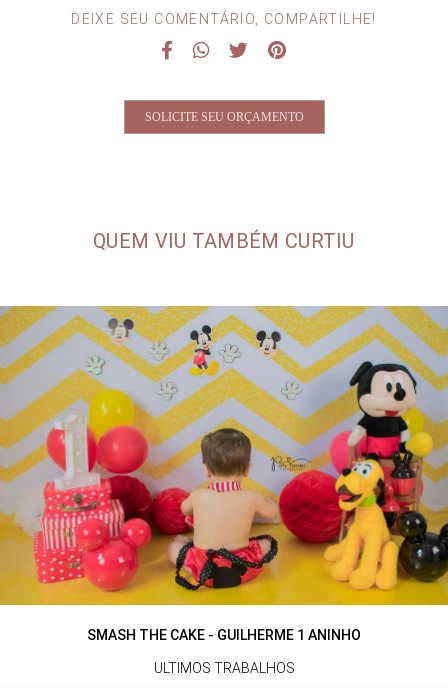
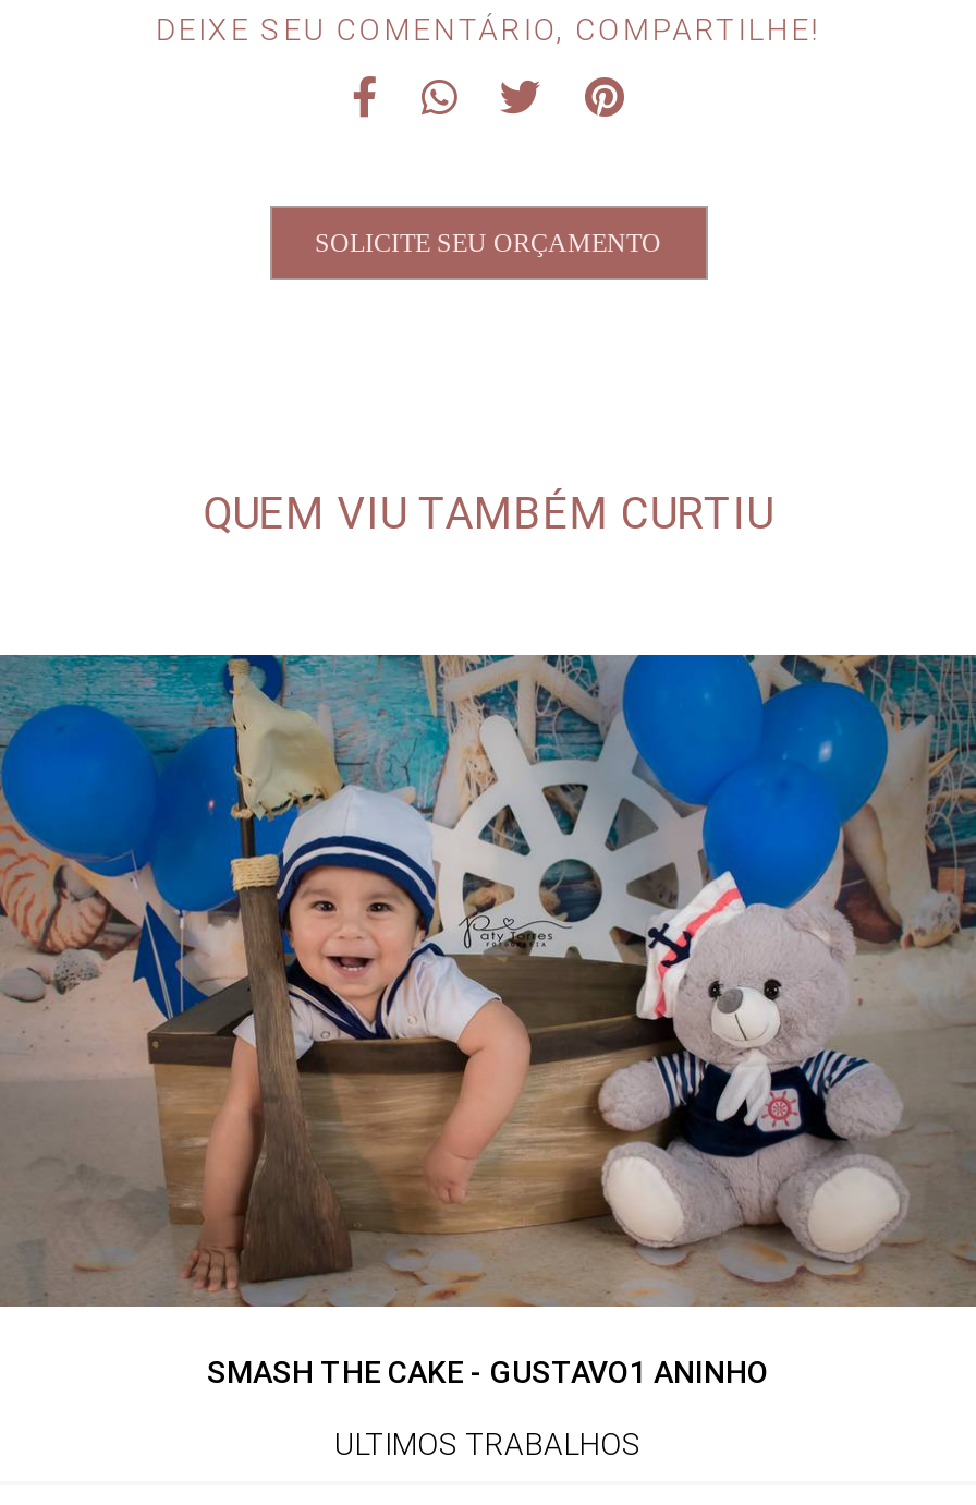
- [image]
- SMASH THE CAKE - GUILHERME 1 ANINHO
+ [image]
+ SMASH THE CAKE - GUSTAVO1 ANINHO
